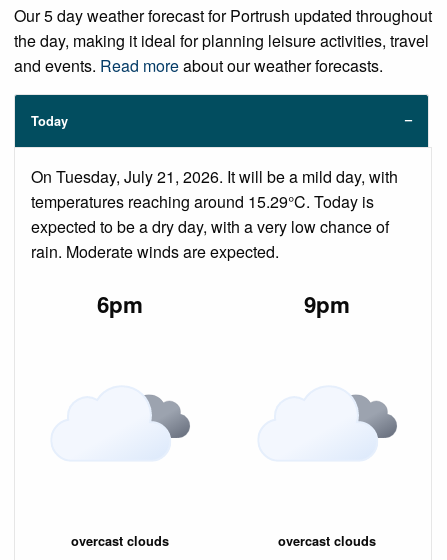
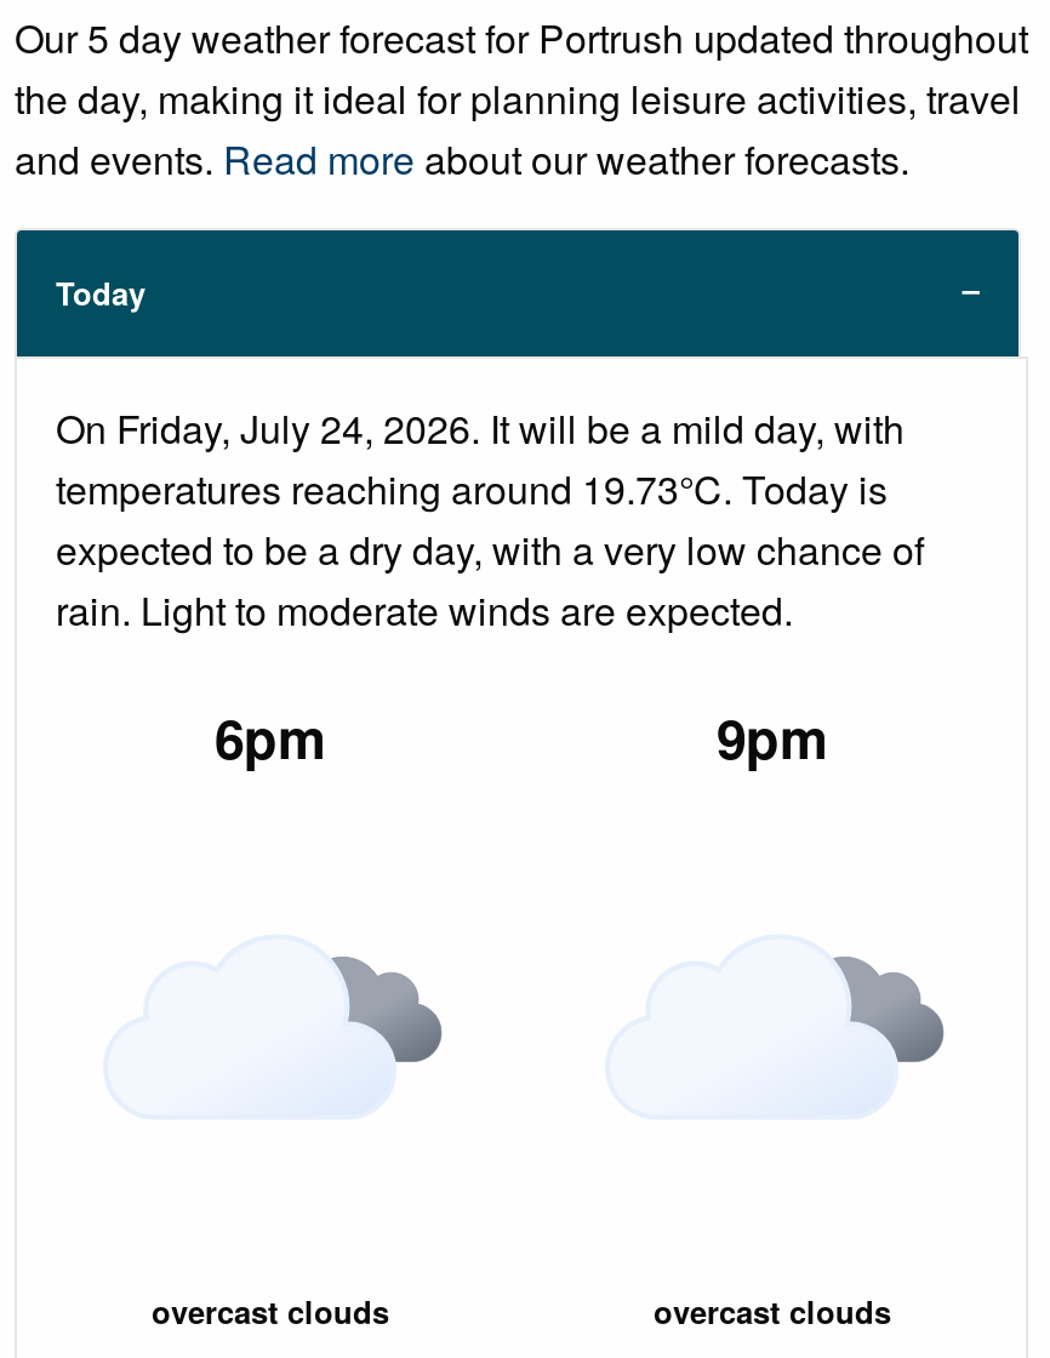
- On Tuesday, July 21, 2026. It will be a mild day, with
+ On Friday, July 24, 2026. It will be a mild day, with

- temperatures reaching around 15.29°C. Today is
+ temperatures reaching around 19.73°C. Today is

- rain. Moderate winds are expected.
+ rain. Light to moderate winds are expected.
